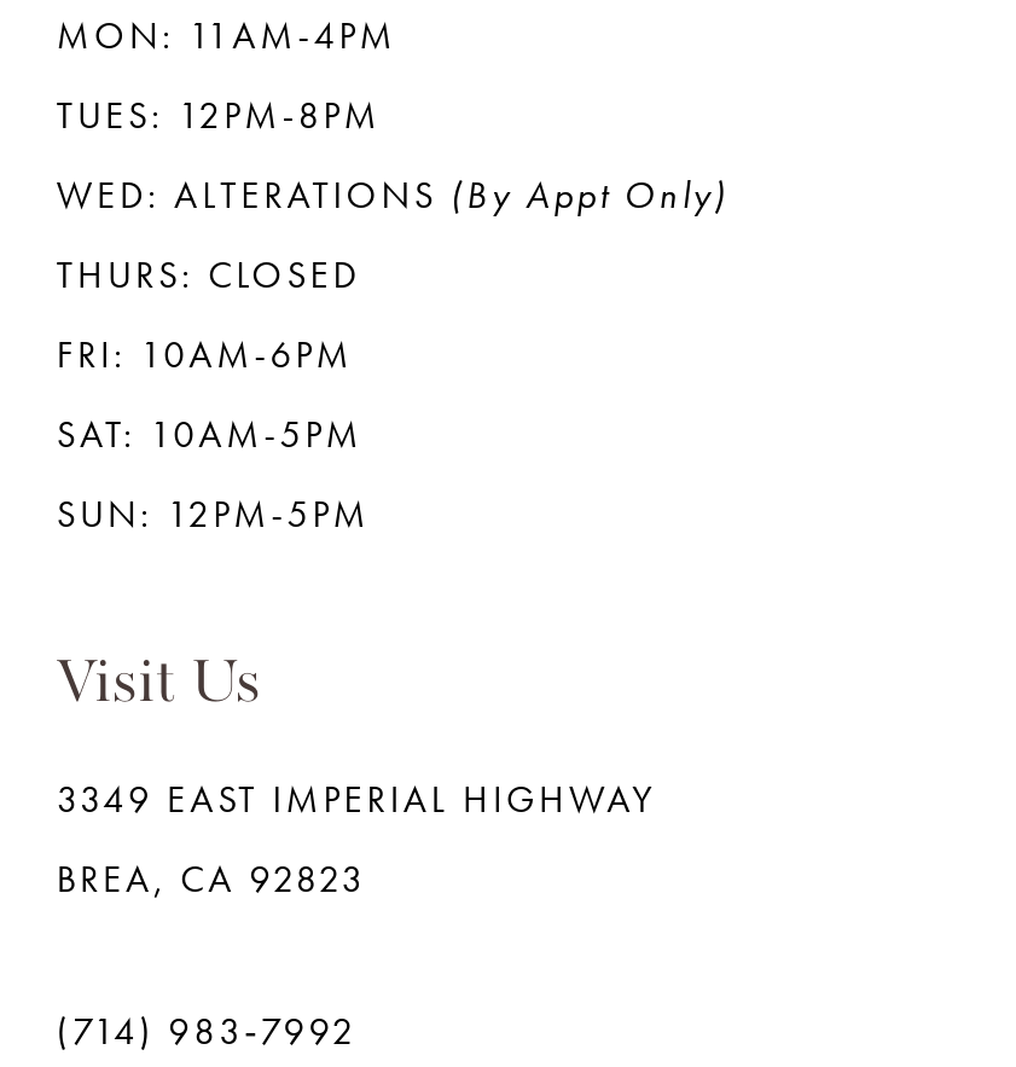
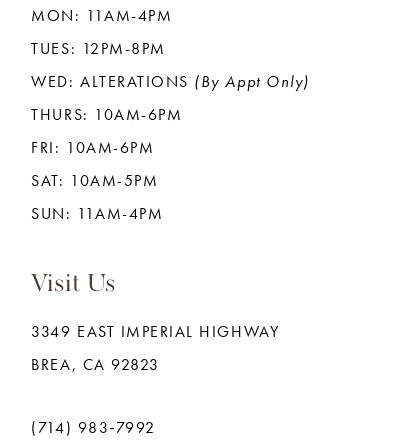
- THURS: CLOSED
+ THURS: 10AM-6PM

- SUN: 12PM-5PM
+ SUN: 11AM-4PM
